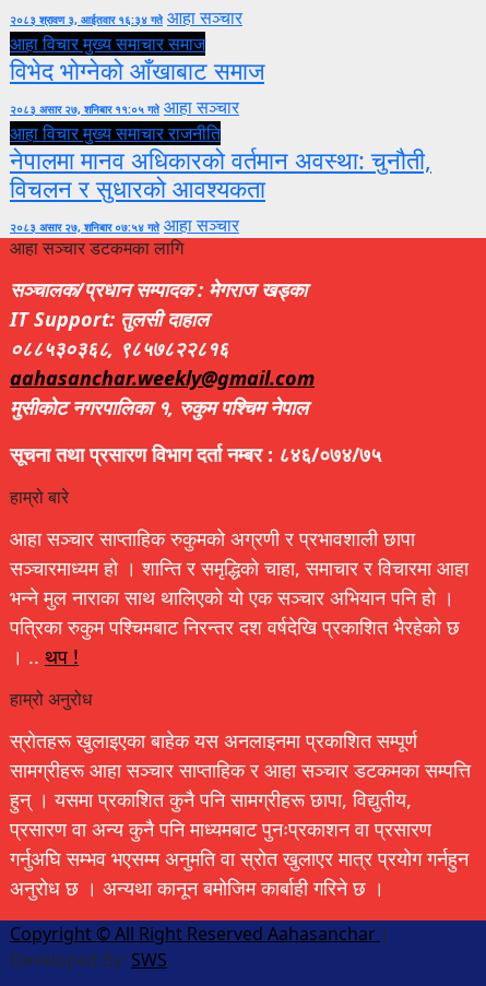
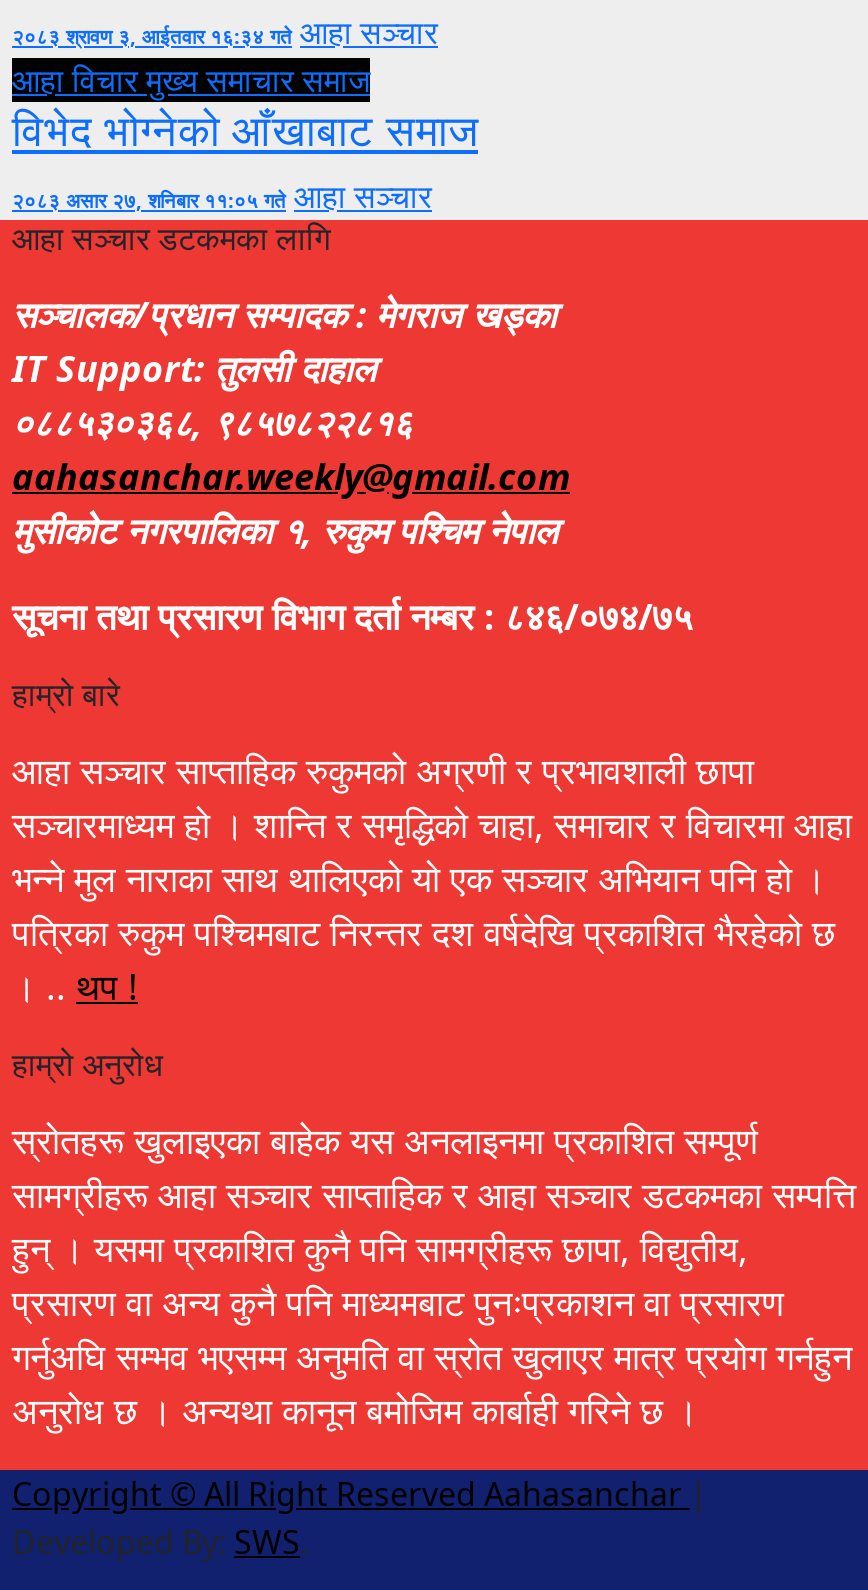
- आहा विचारमुख्य समाचारराजनीति
- नेपालमा मानव अधिकारको वर्तमान अवस्था: चुनौती,
- विचलन र सुधारको आवश्यकता
- २०८३ असार २७, शनिबार ०७:५४ गते आहा सञ्चार
